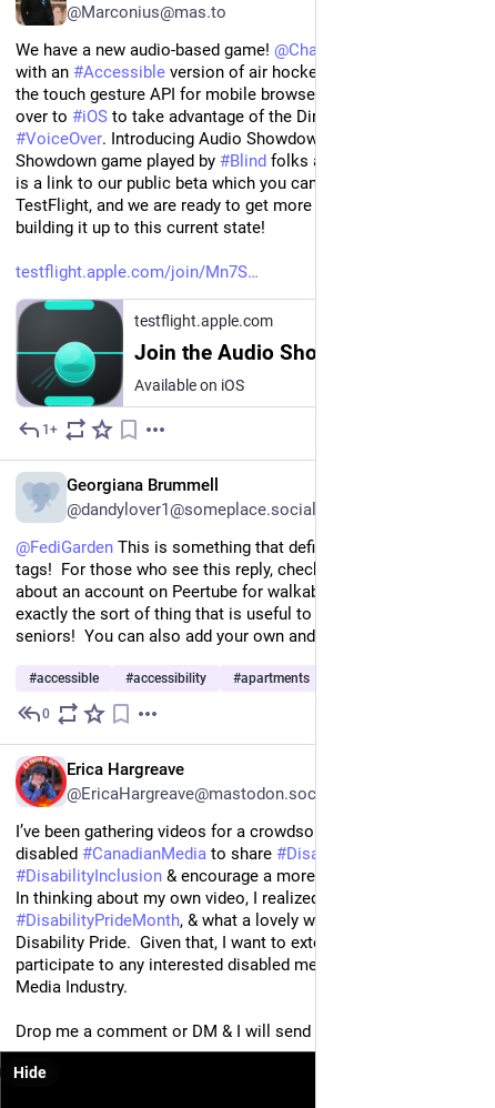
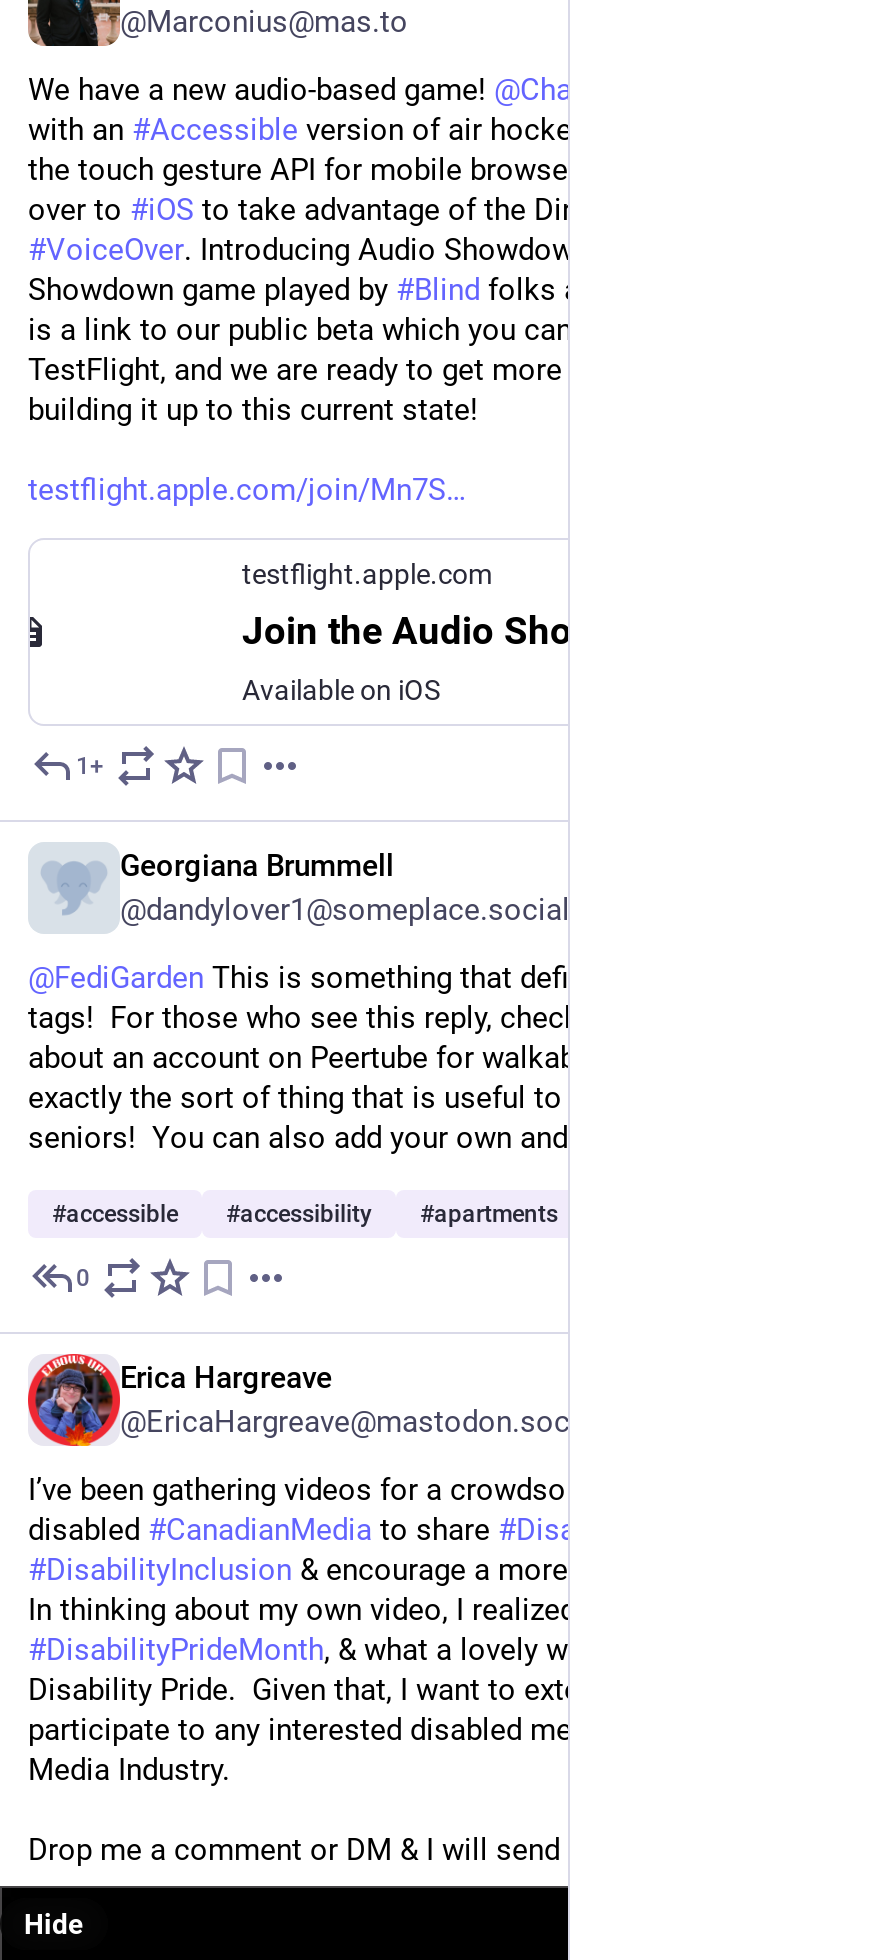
- [image]
